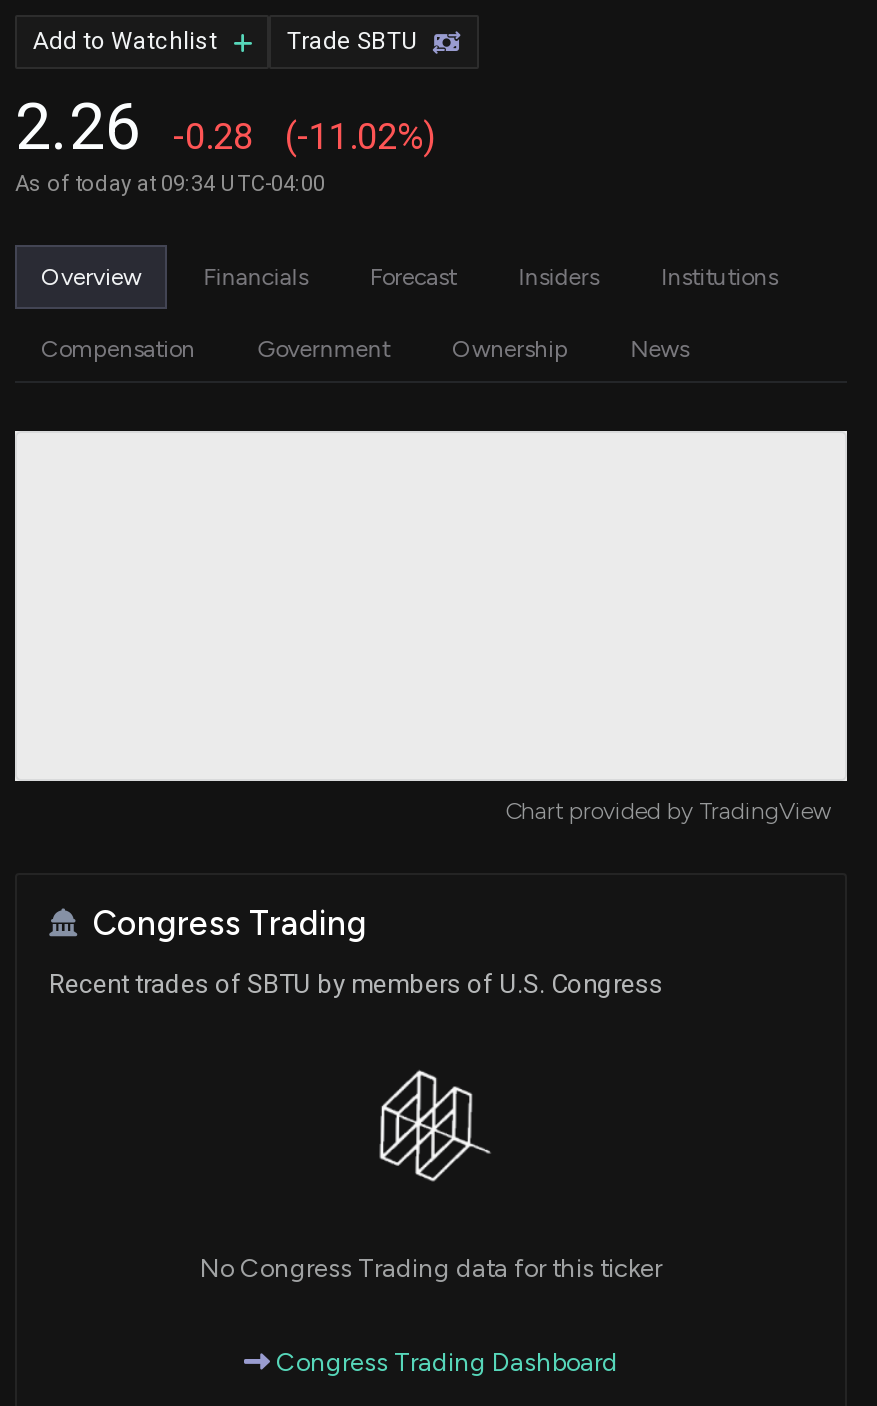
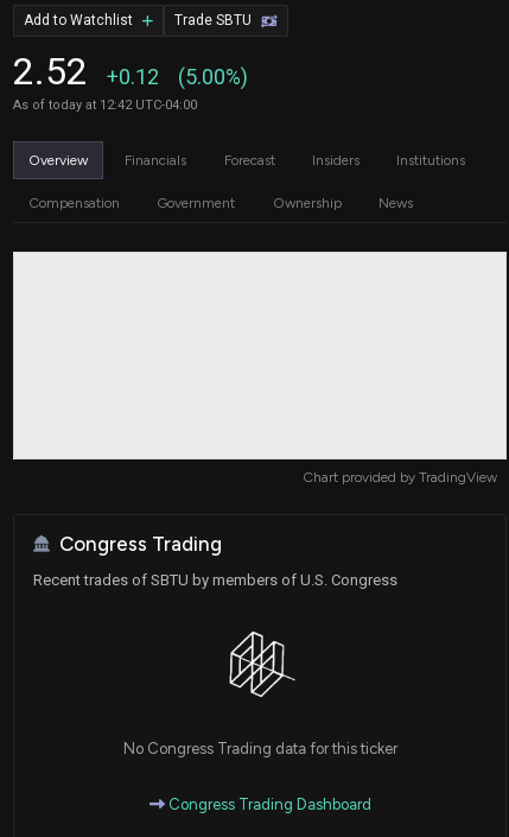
- 2.26
+ 2.52

- -0.28
+ +0.12

- (-11.02%)
+ (5.00%)

- As of today at 09:34 UTC-04:00
+ As of today at 12:42 UTC-04:00
